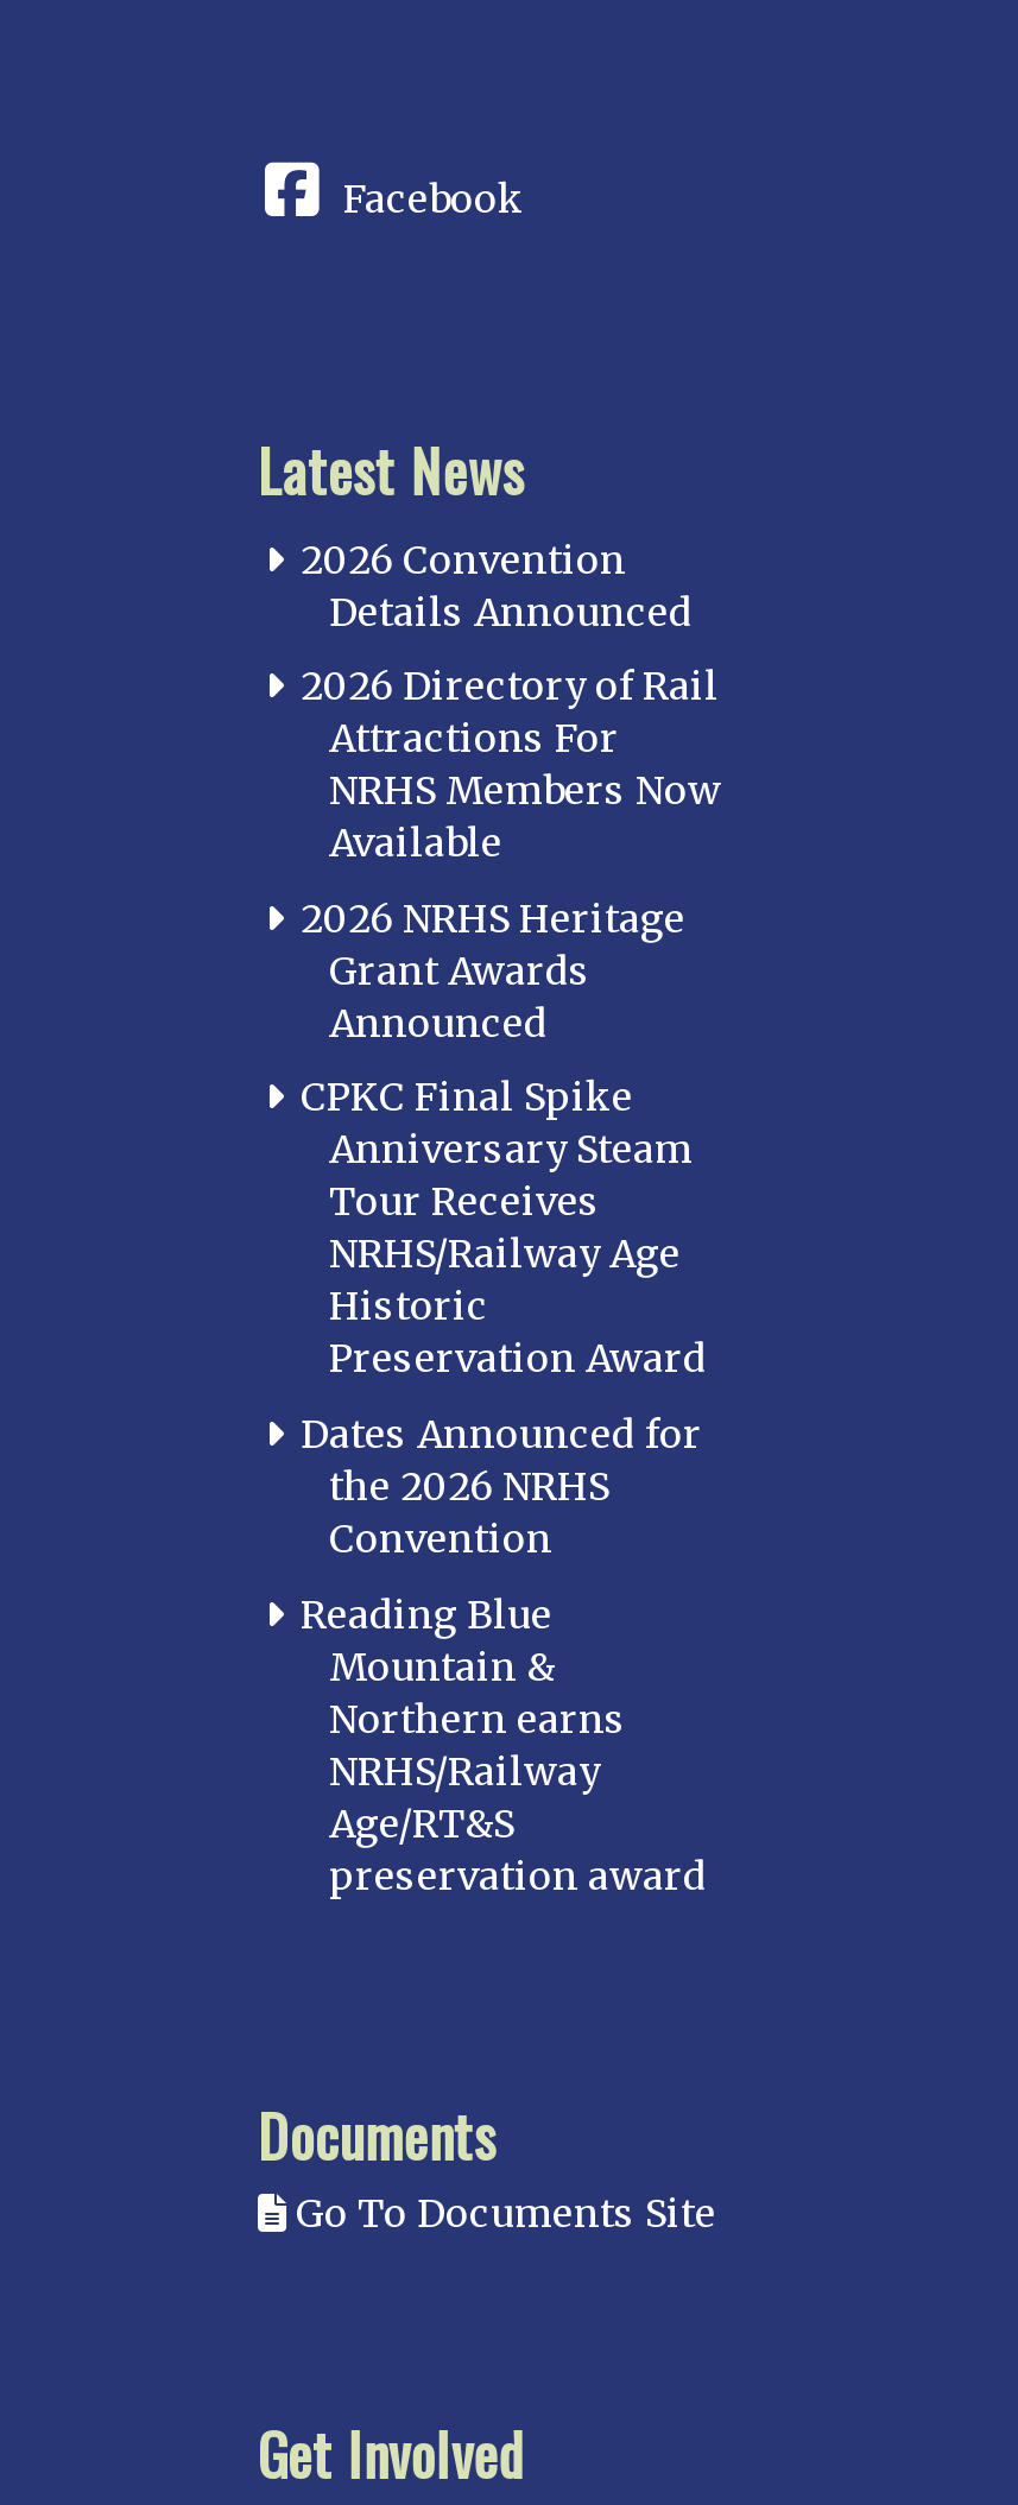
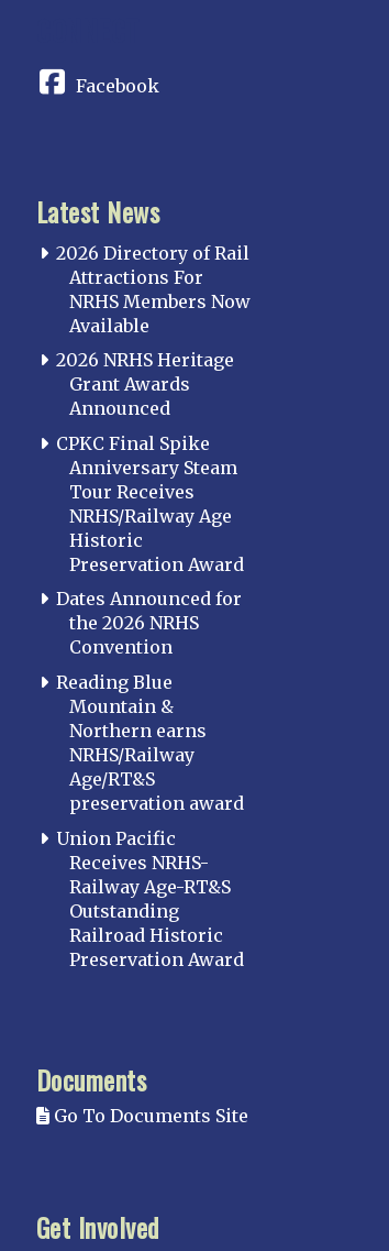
- 2026 Convention
- Details Announced

moved up: 2026 Directory of Rail | Attractions For | NRHS Members Now | ... | Age/RT&S | preservation award

+ Union Pacific
+ Receives NRHS-
+ Railway Age-RT&S
+ Outstanding
+ Railroad Historic
+ Preservation Award
